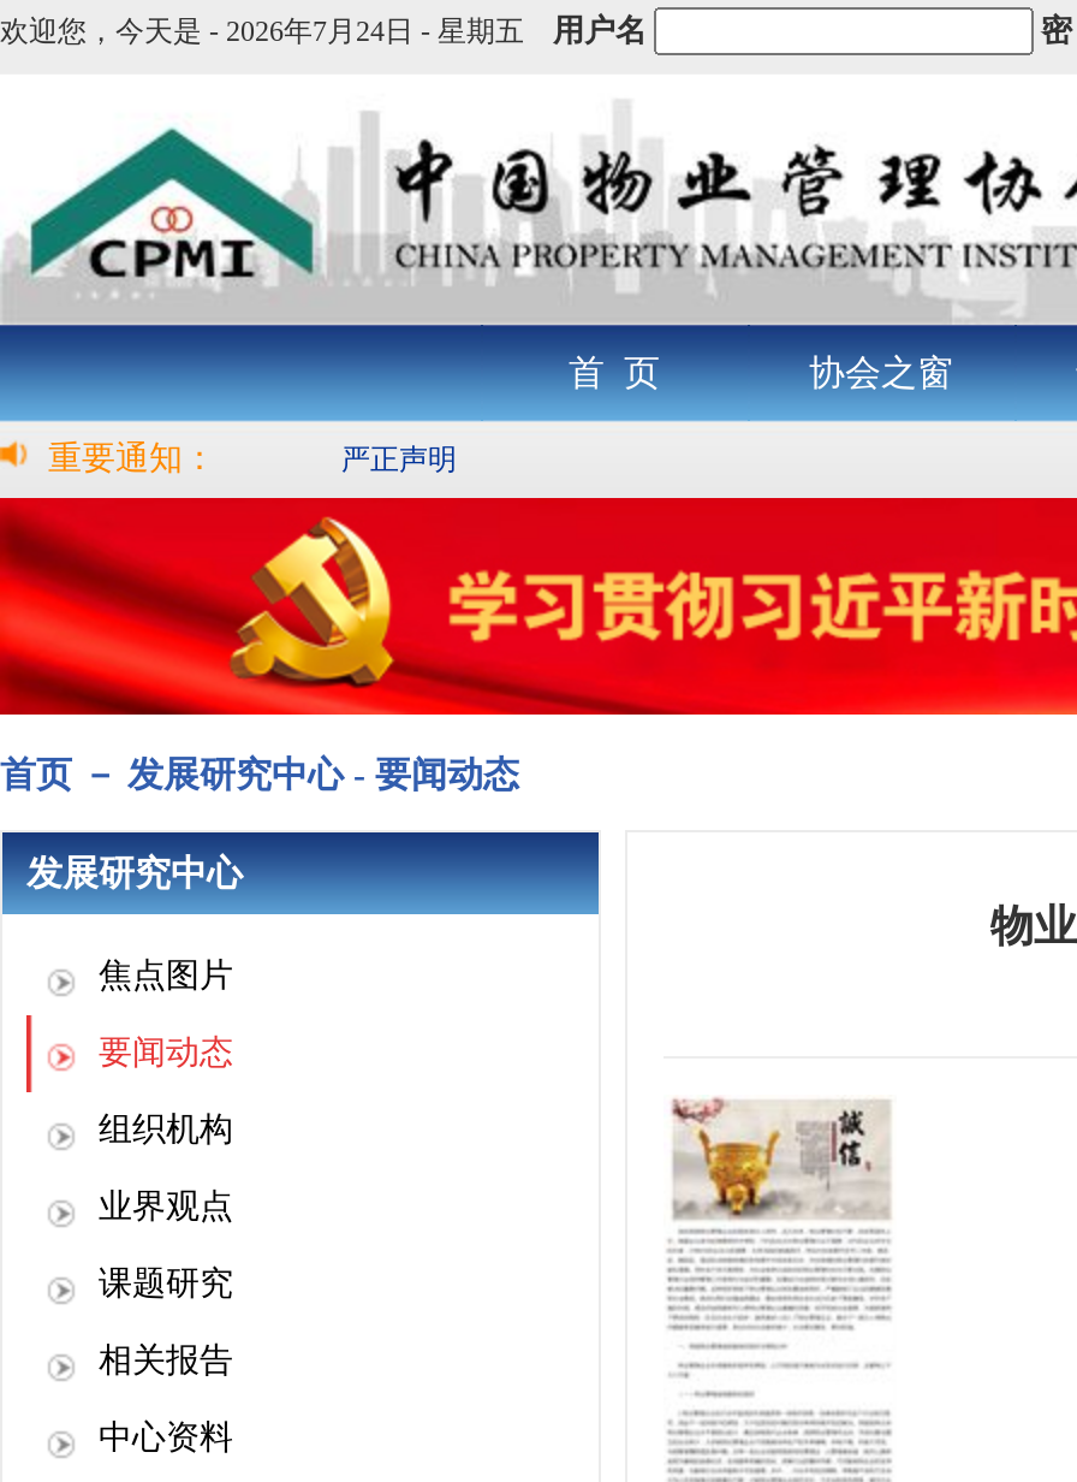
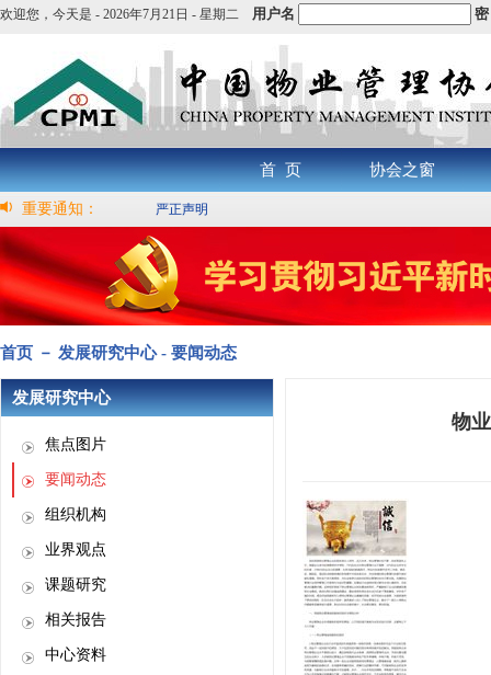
- 欢迎您，今天是 - 2026年7月24日 - 星期五用户名
+ 欢迎您，今天是 - 2026年7月21日 - 星期二用户名
